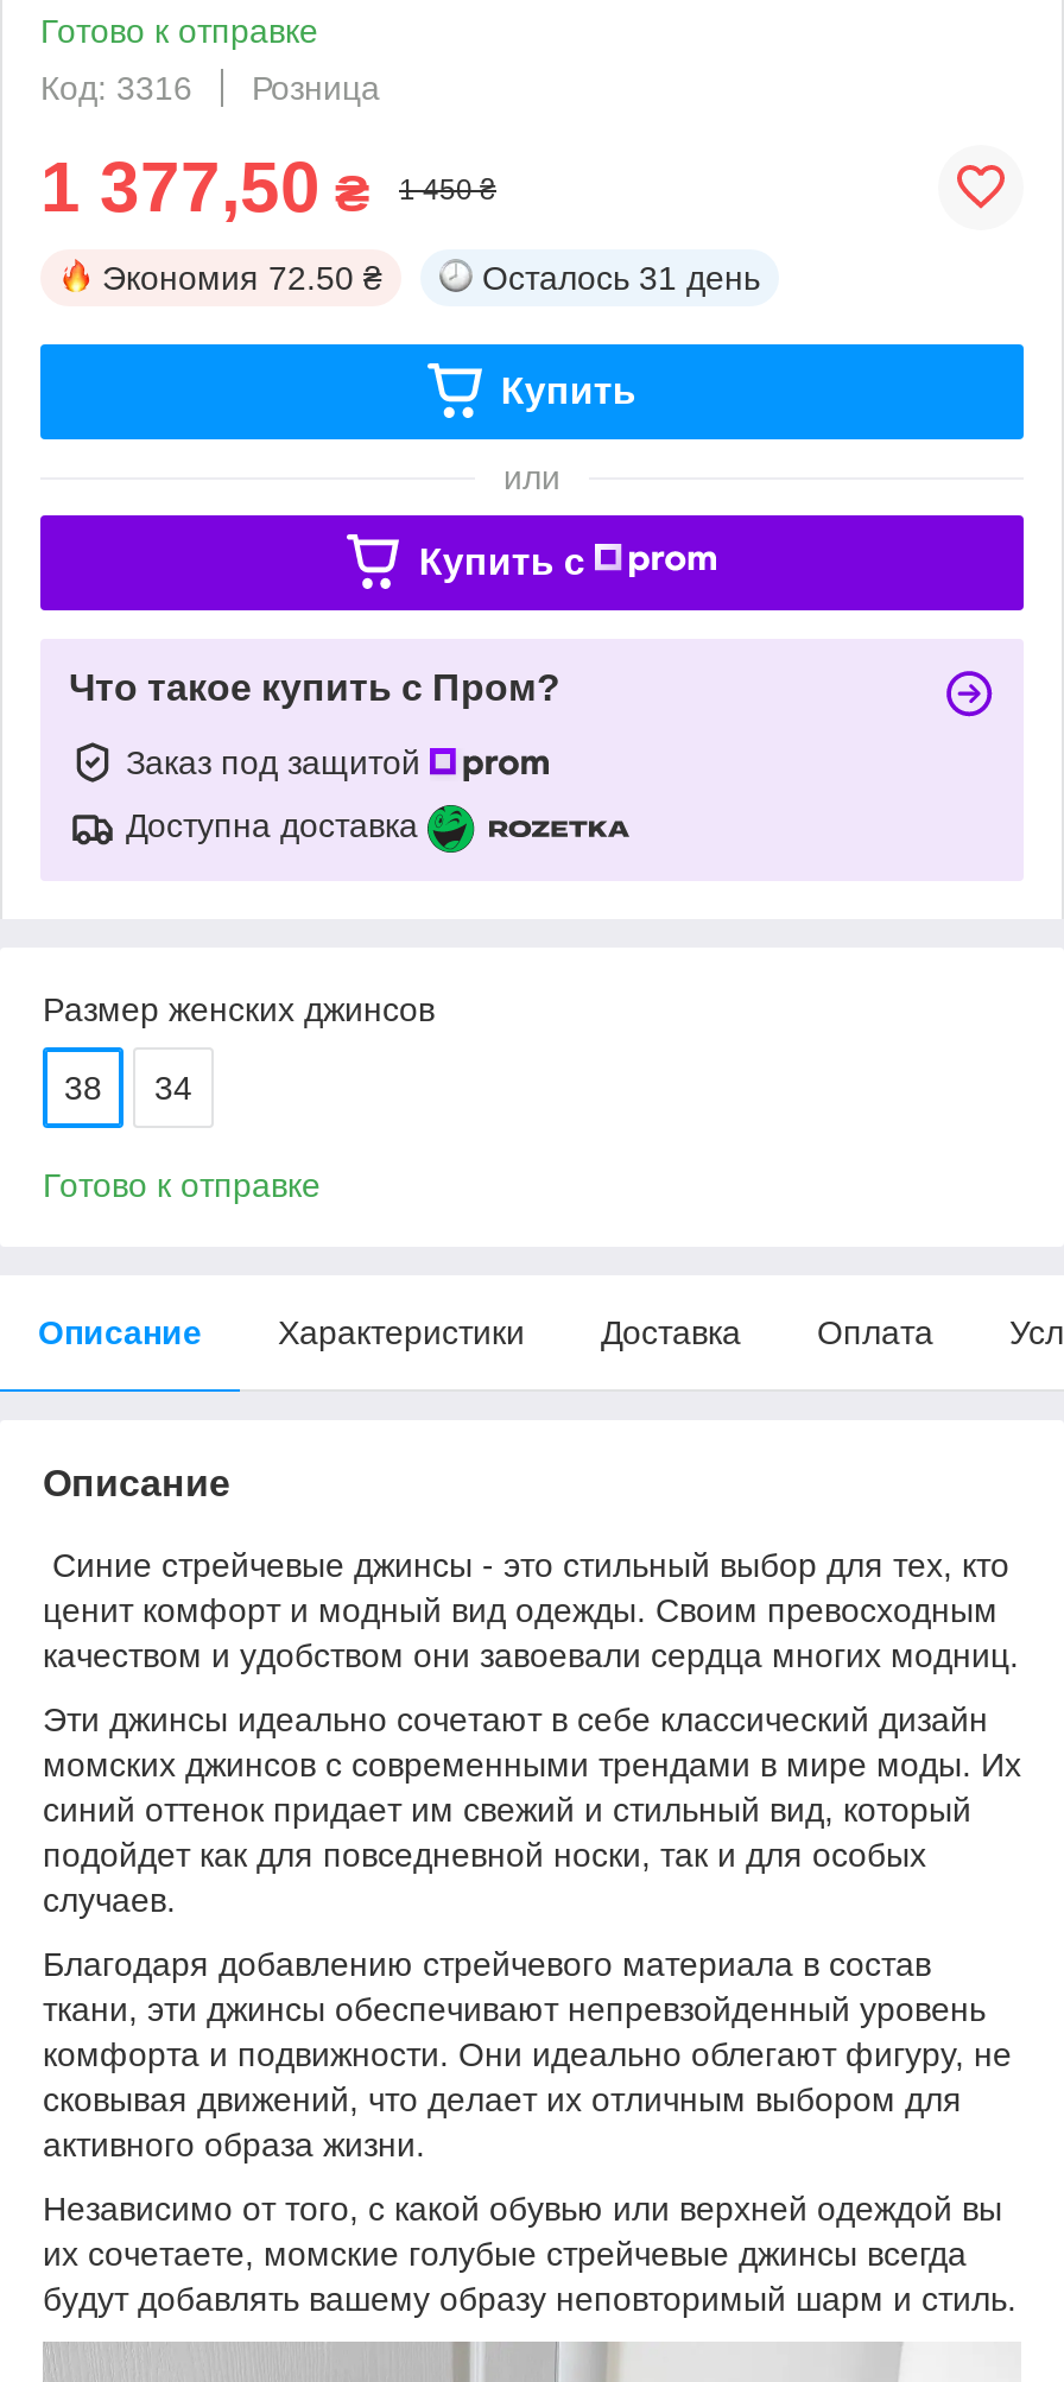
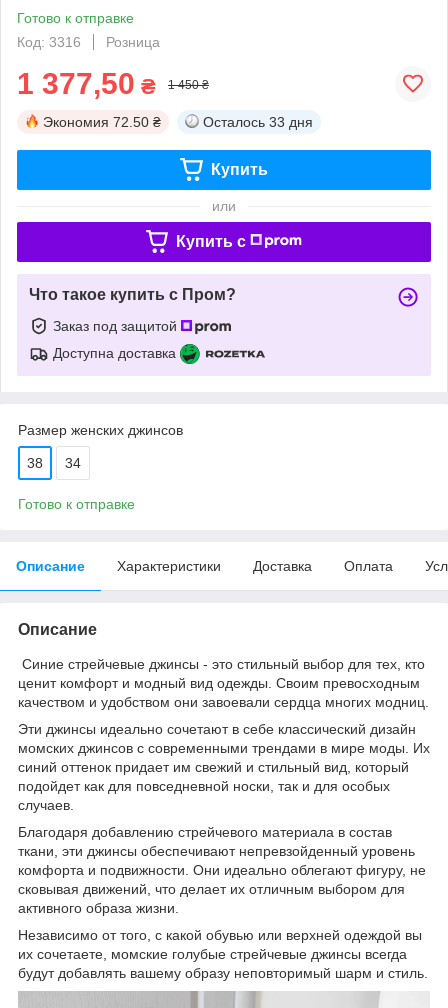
- Осталось 31 день
+ Осталось 33 дня
